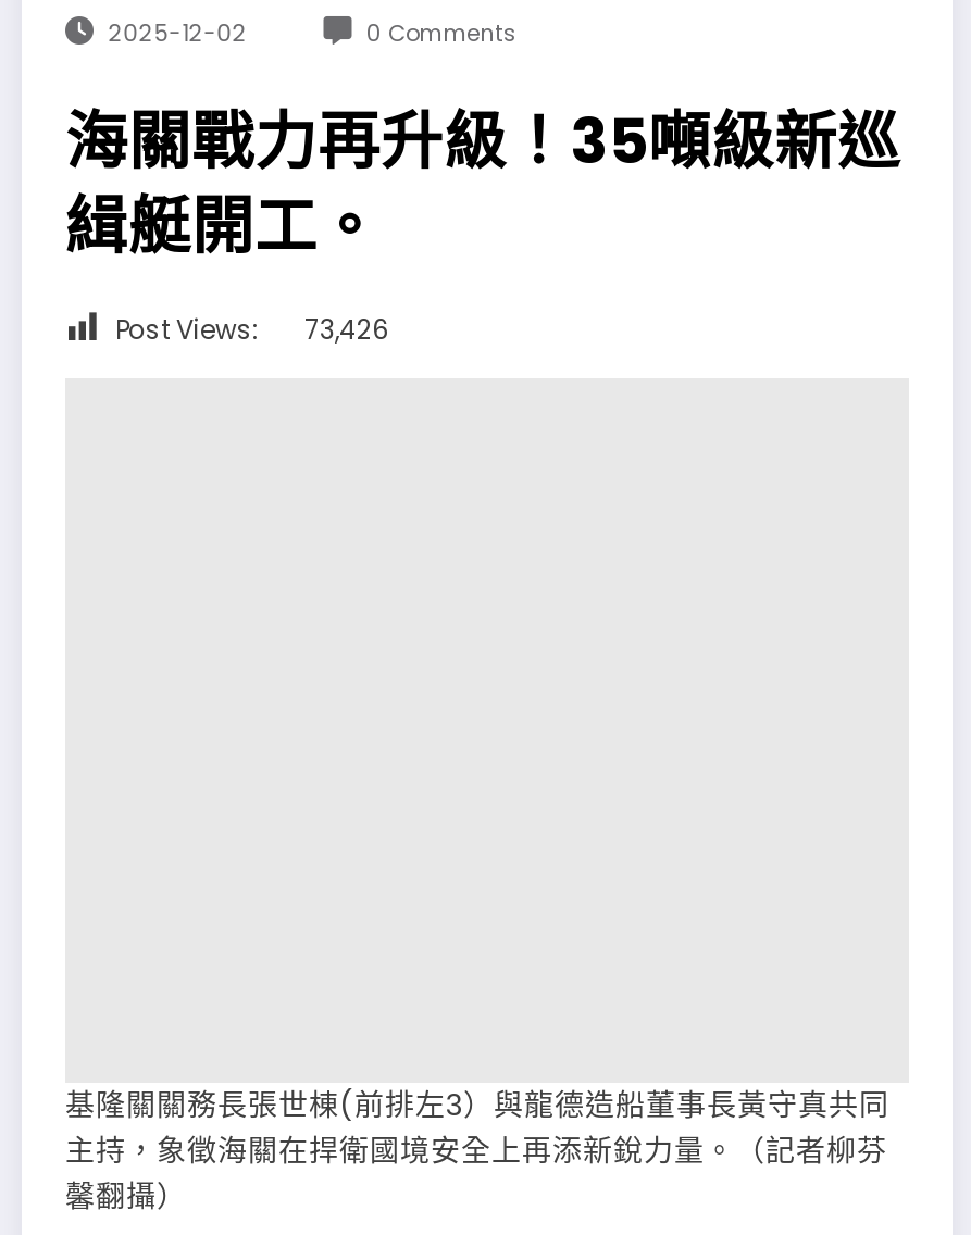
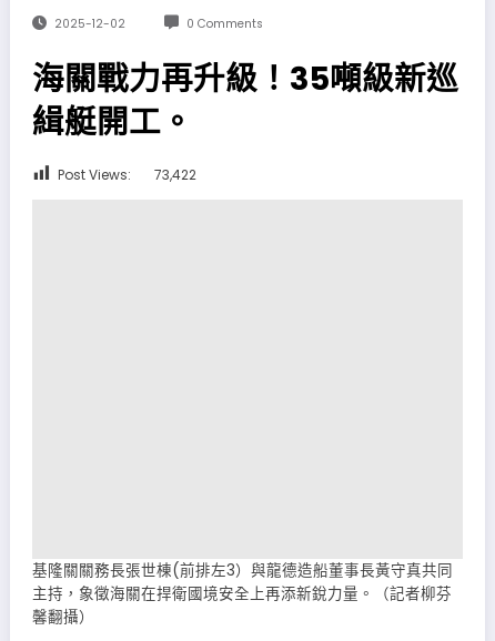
- Post Views: 73,426
+ Post Views: 73,422
